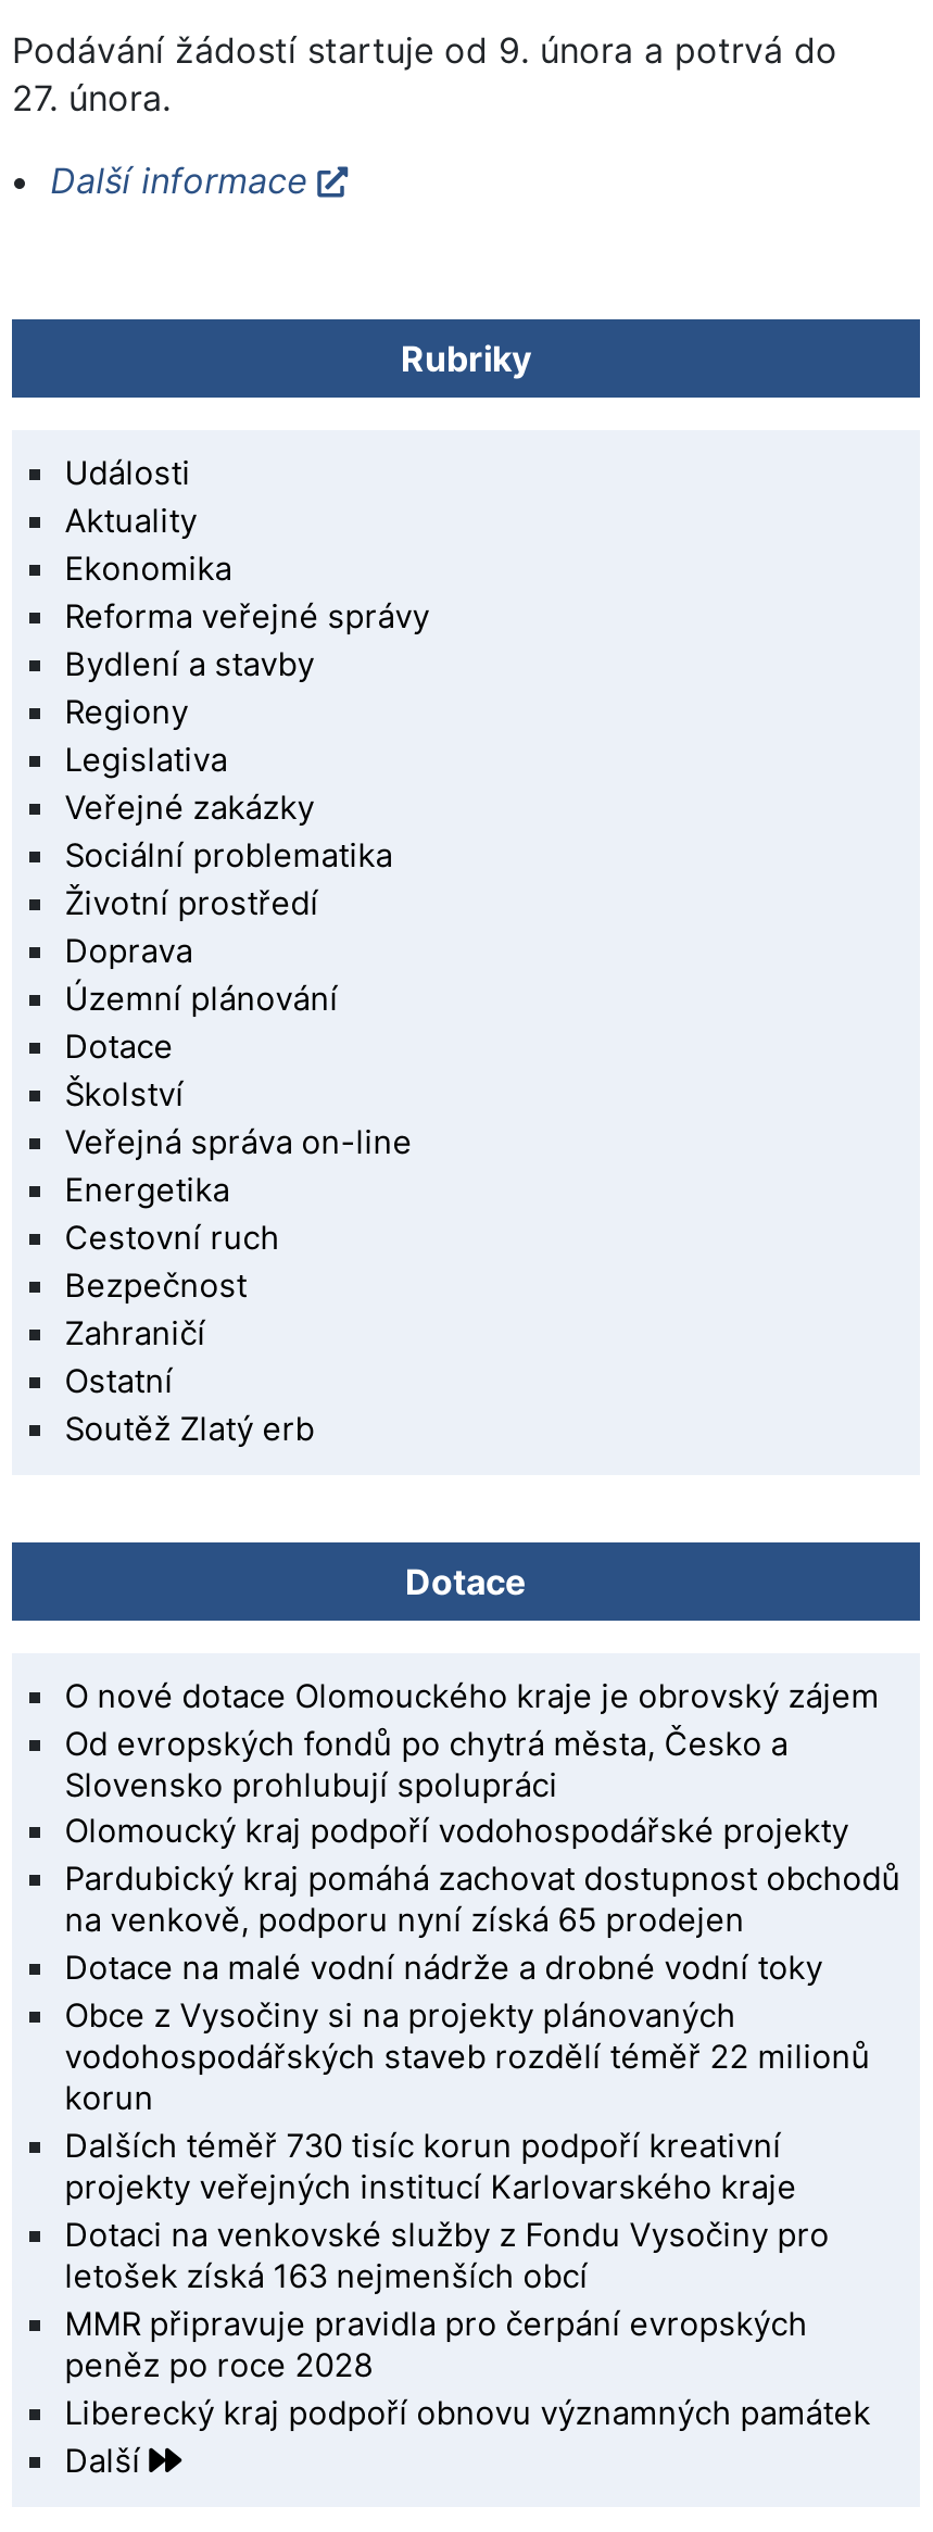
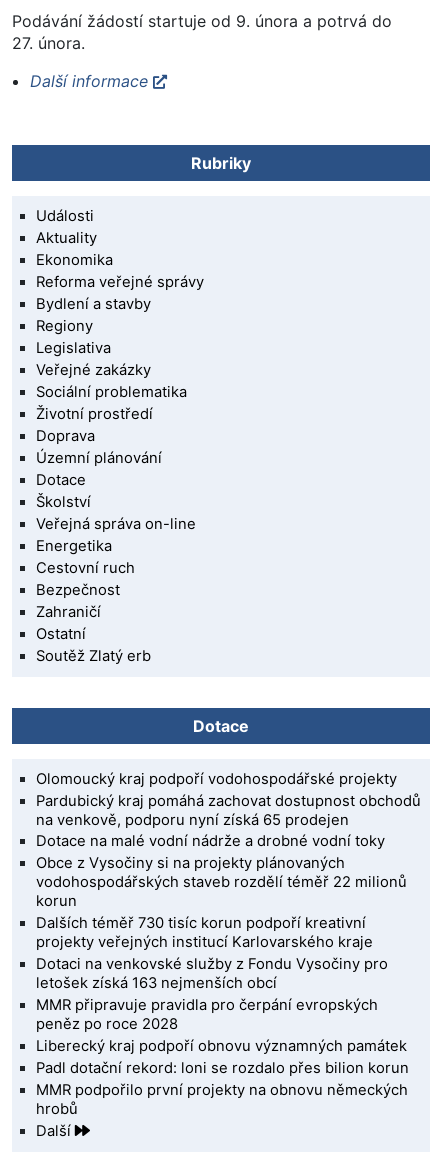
- O nové dotace Olomouckého kraje je obrovský zájem
- Od evropských fondů po chytrá města, Česko a
- Slovensko prohlubují spolupráci

moved up: Olomoucký kraj podpoří vodohospodářské projekty | Pardubický kraj pomáhá zachovat dostupnost obchodů | na venkově, podporu nyní získá 65 prodejen | ... | peněz po roce 2028 | Liberecký kraj podpoří obnovu významných památek

+ Padl dotační rekord: loni se rozdalo přes bilion korun
+ MMR podpořilo první projekty na obnovu německých
+ hrobů
